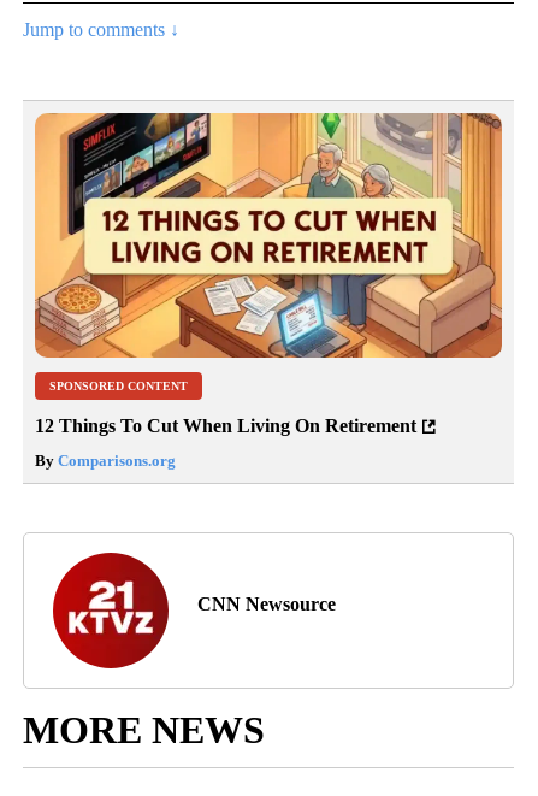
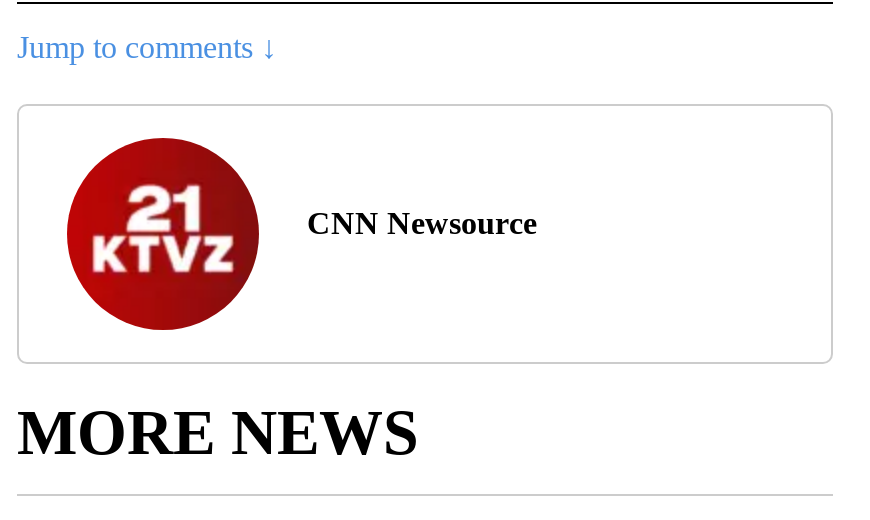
- [image]
- SPONSORED CONTENT
- 12 Things To Cut When Living On Retirement
- By Comparisons.org
